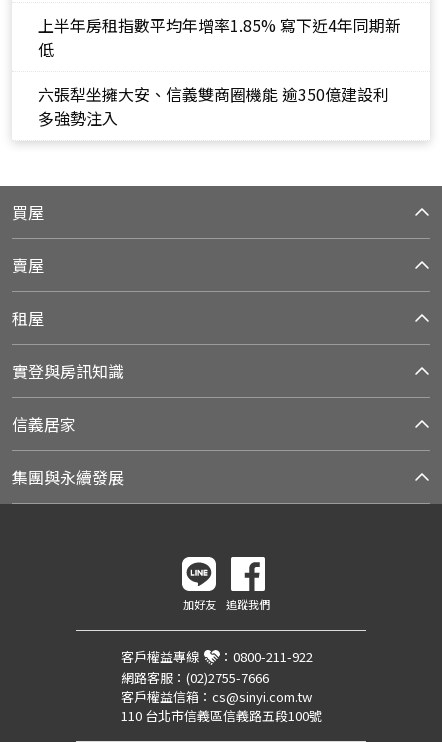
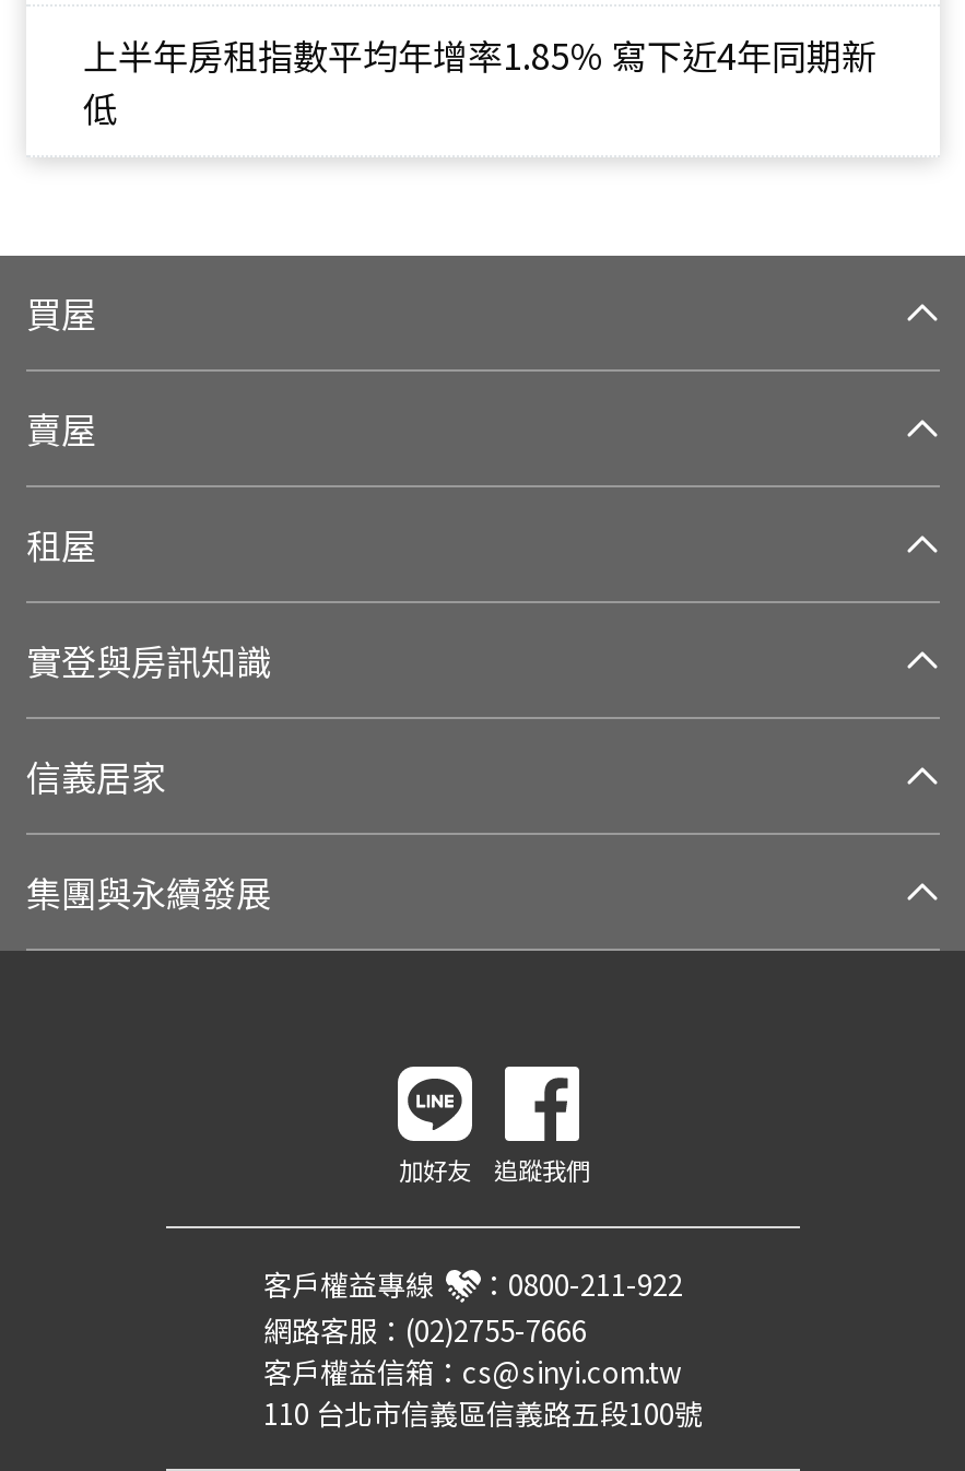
- 六張犁坐擁大安、信義雙商圈機能 逾350億建設利
- 多強勢注入
